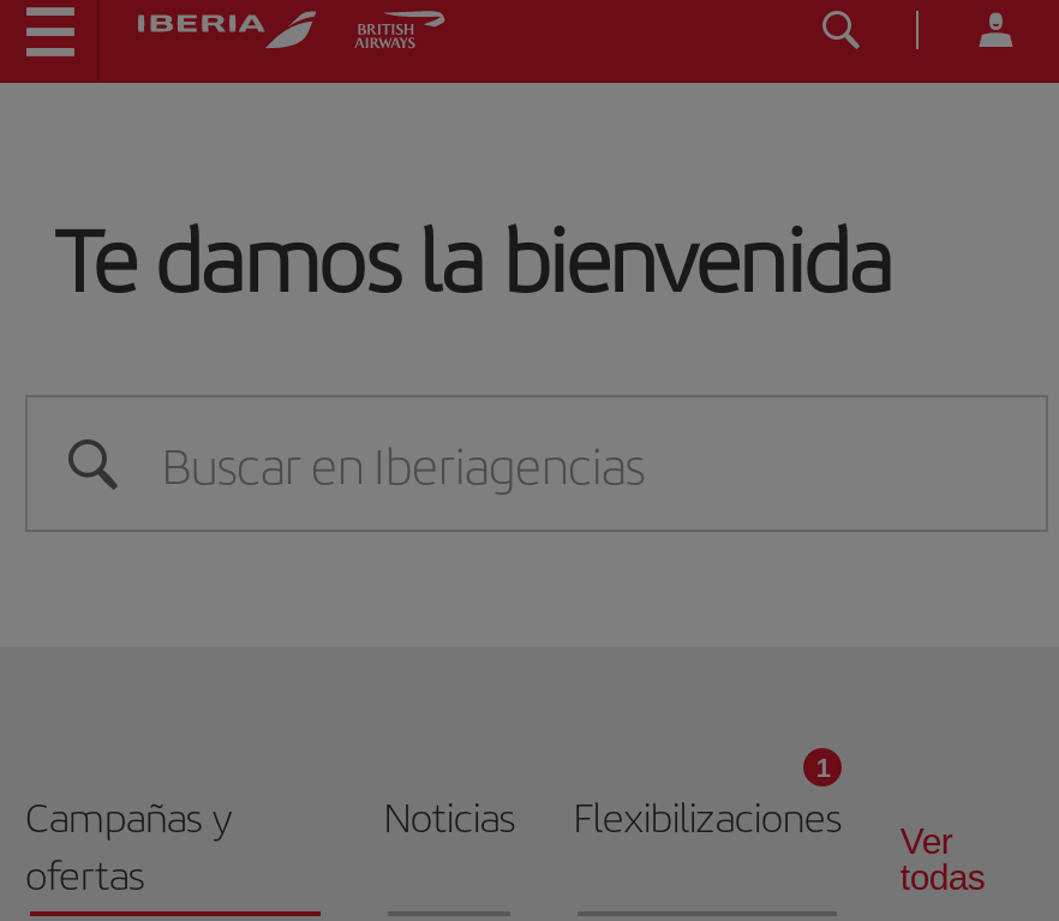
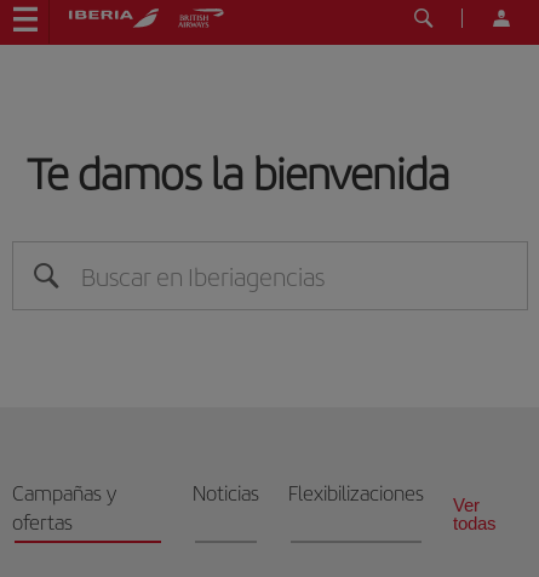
- 1
